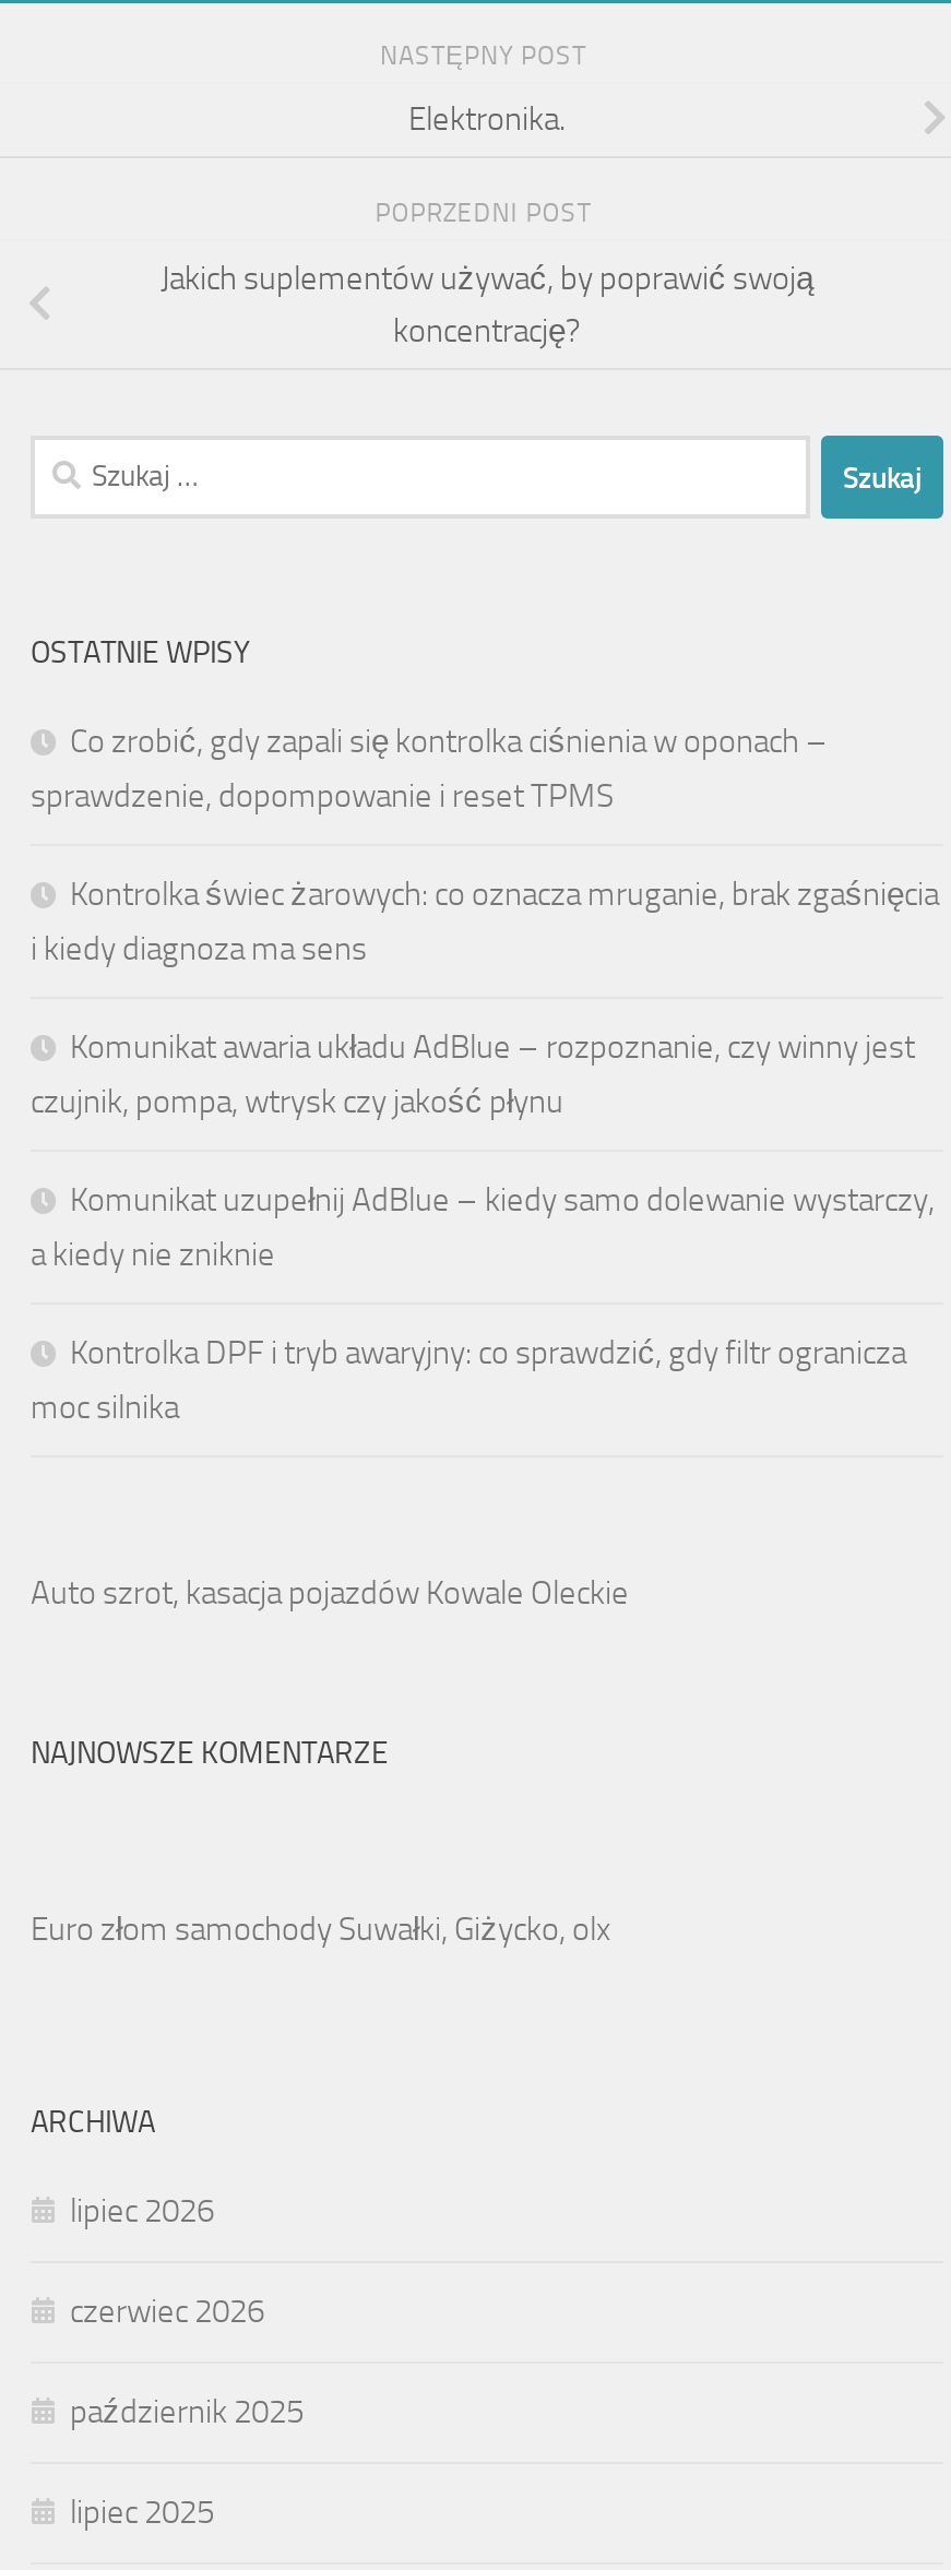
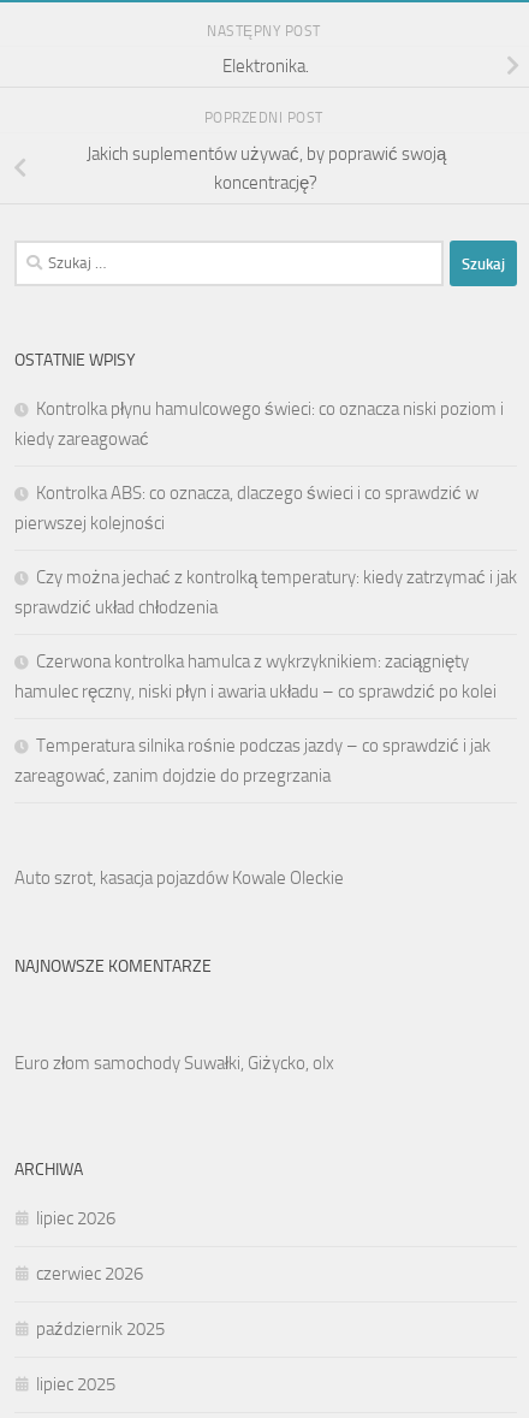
- Co zrobić, gdy zapali się kontrolka ciśnienia w oponach –
- sprawdzenie, dopompowanie i reset TPMS
+ Kontrolka płynu hamulcowego świeci: co oznacza niski poziom i
+ kiedy zareagować

- Kontrolka świec żarowych: co oznacza mruganie, brak zgaśnięcia
- i kiedy diagnoza ma sens
+ Kontrolka ABS: co oznacza, dlaczego świeci i co sprawdzić w
+ pierwszej kolejności

- Komunikat awaria układu AdBlue – rozpoznanie, czy winny jest
- czujnik, pompa, wtrysk czy jakość płynu
+ Czy można jechać z kontrolką temperatury: kiedy zatrzymać i jak
+ sprawdzić układ chłodzenia

- Komunikat uzupełnij AdBlue – kiedy samo dolewanie wystarczy,
- a kiedy nie zniknie
+ Czerwona kontrolka hamulca z wykrzyknikiem: zaciągnięty
+ hamulec ręczny, niski płyn i awaria układu – co sprawdzić po kolei

- Kontrolka DPF i tryb awaryjny: co sprawdzić, gdy filtr ogranicza
- moc silnika
+ Temperatura silnika rośnie podczas jazdy – co sprawdzić i jak
+ zareagować, zanim dojdzie do przegrzania
